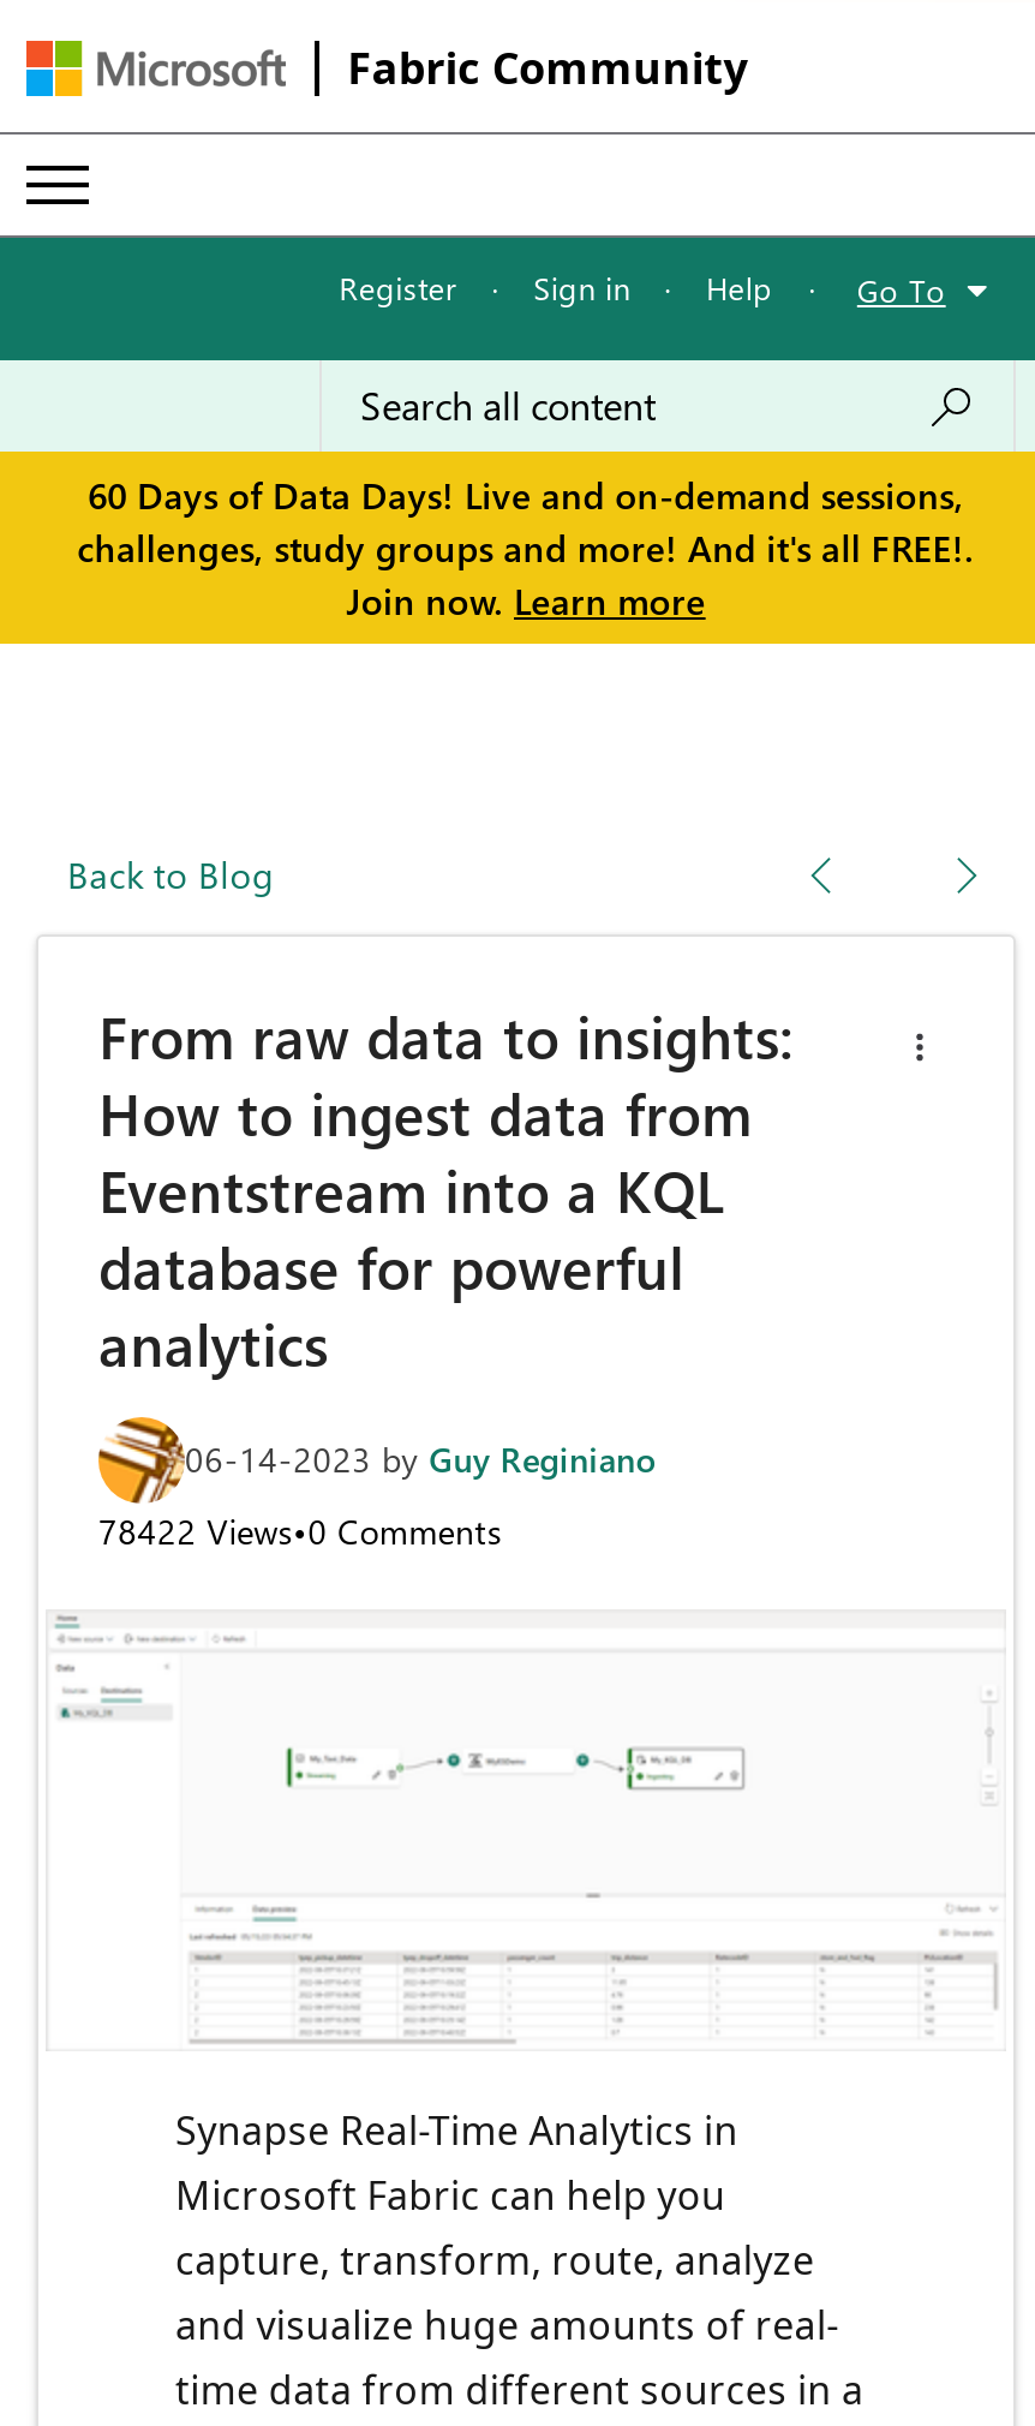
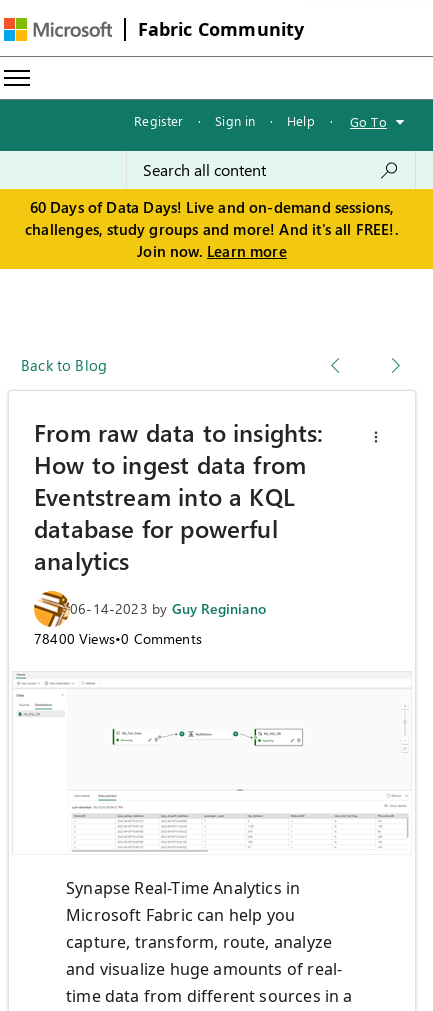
- 78422 Views•0 Comments
+ 78400 Views•0 Comments
